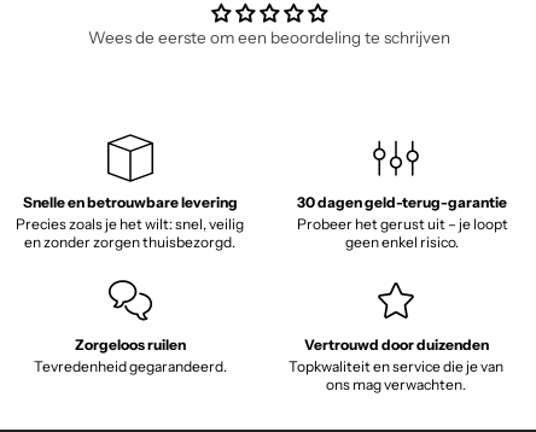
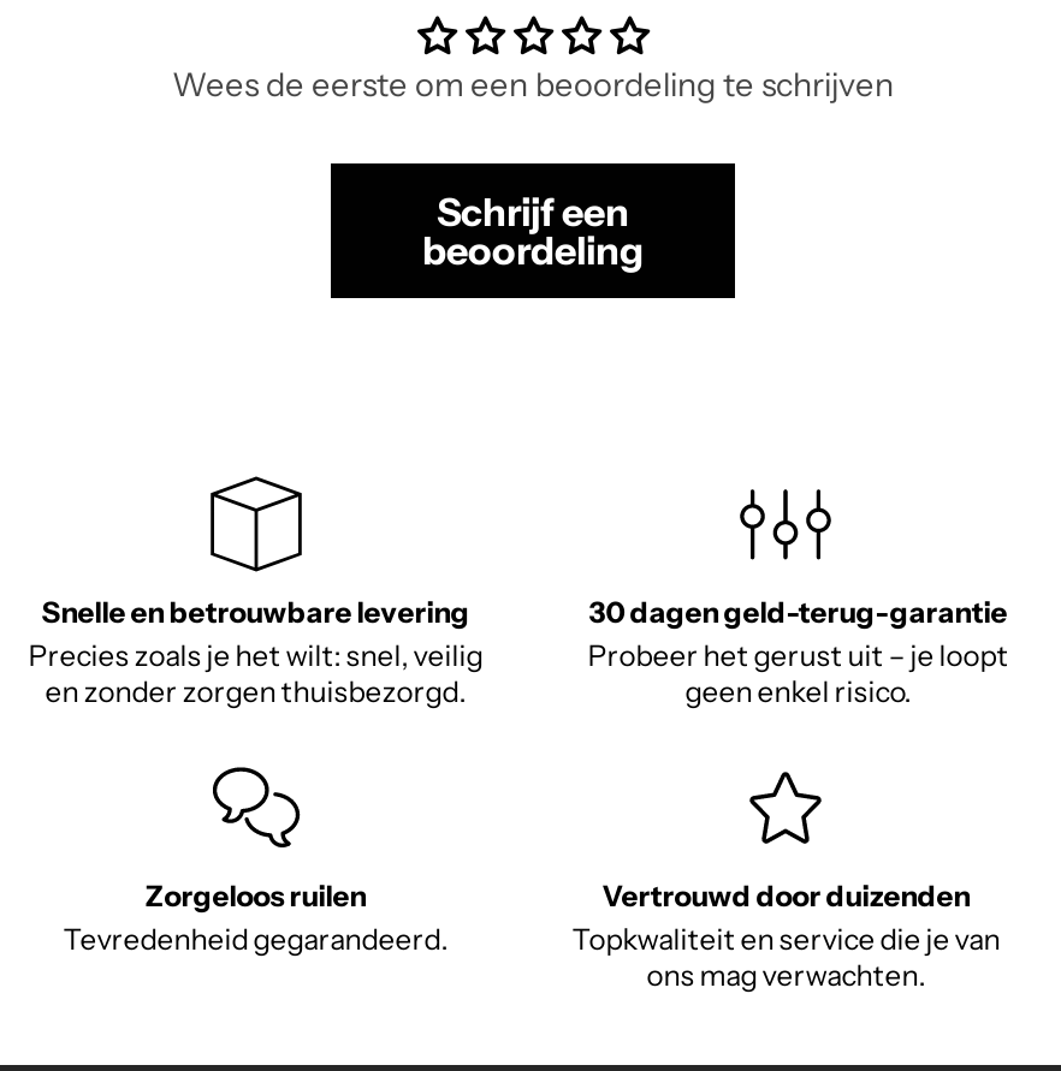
+ Schrijf een
+ beoordeling
